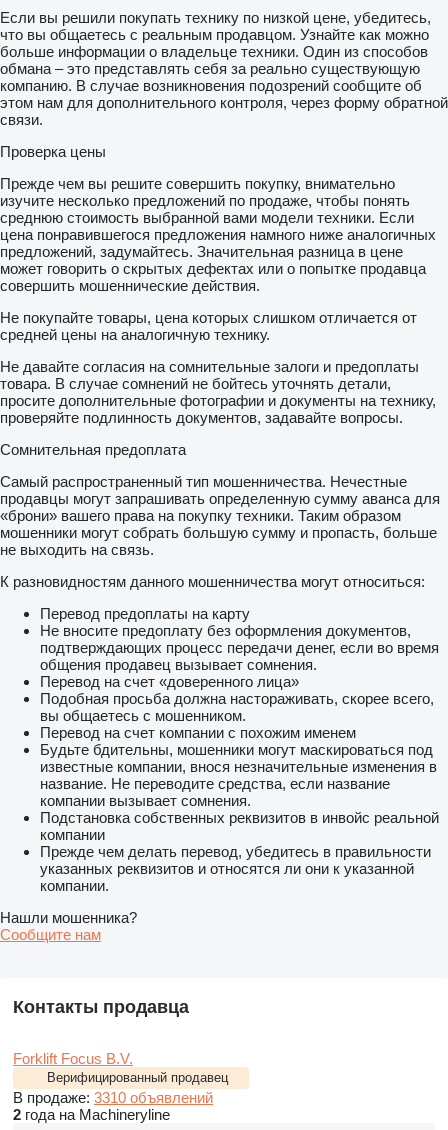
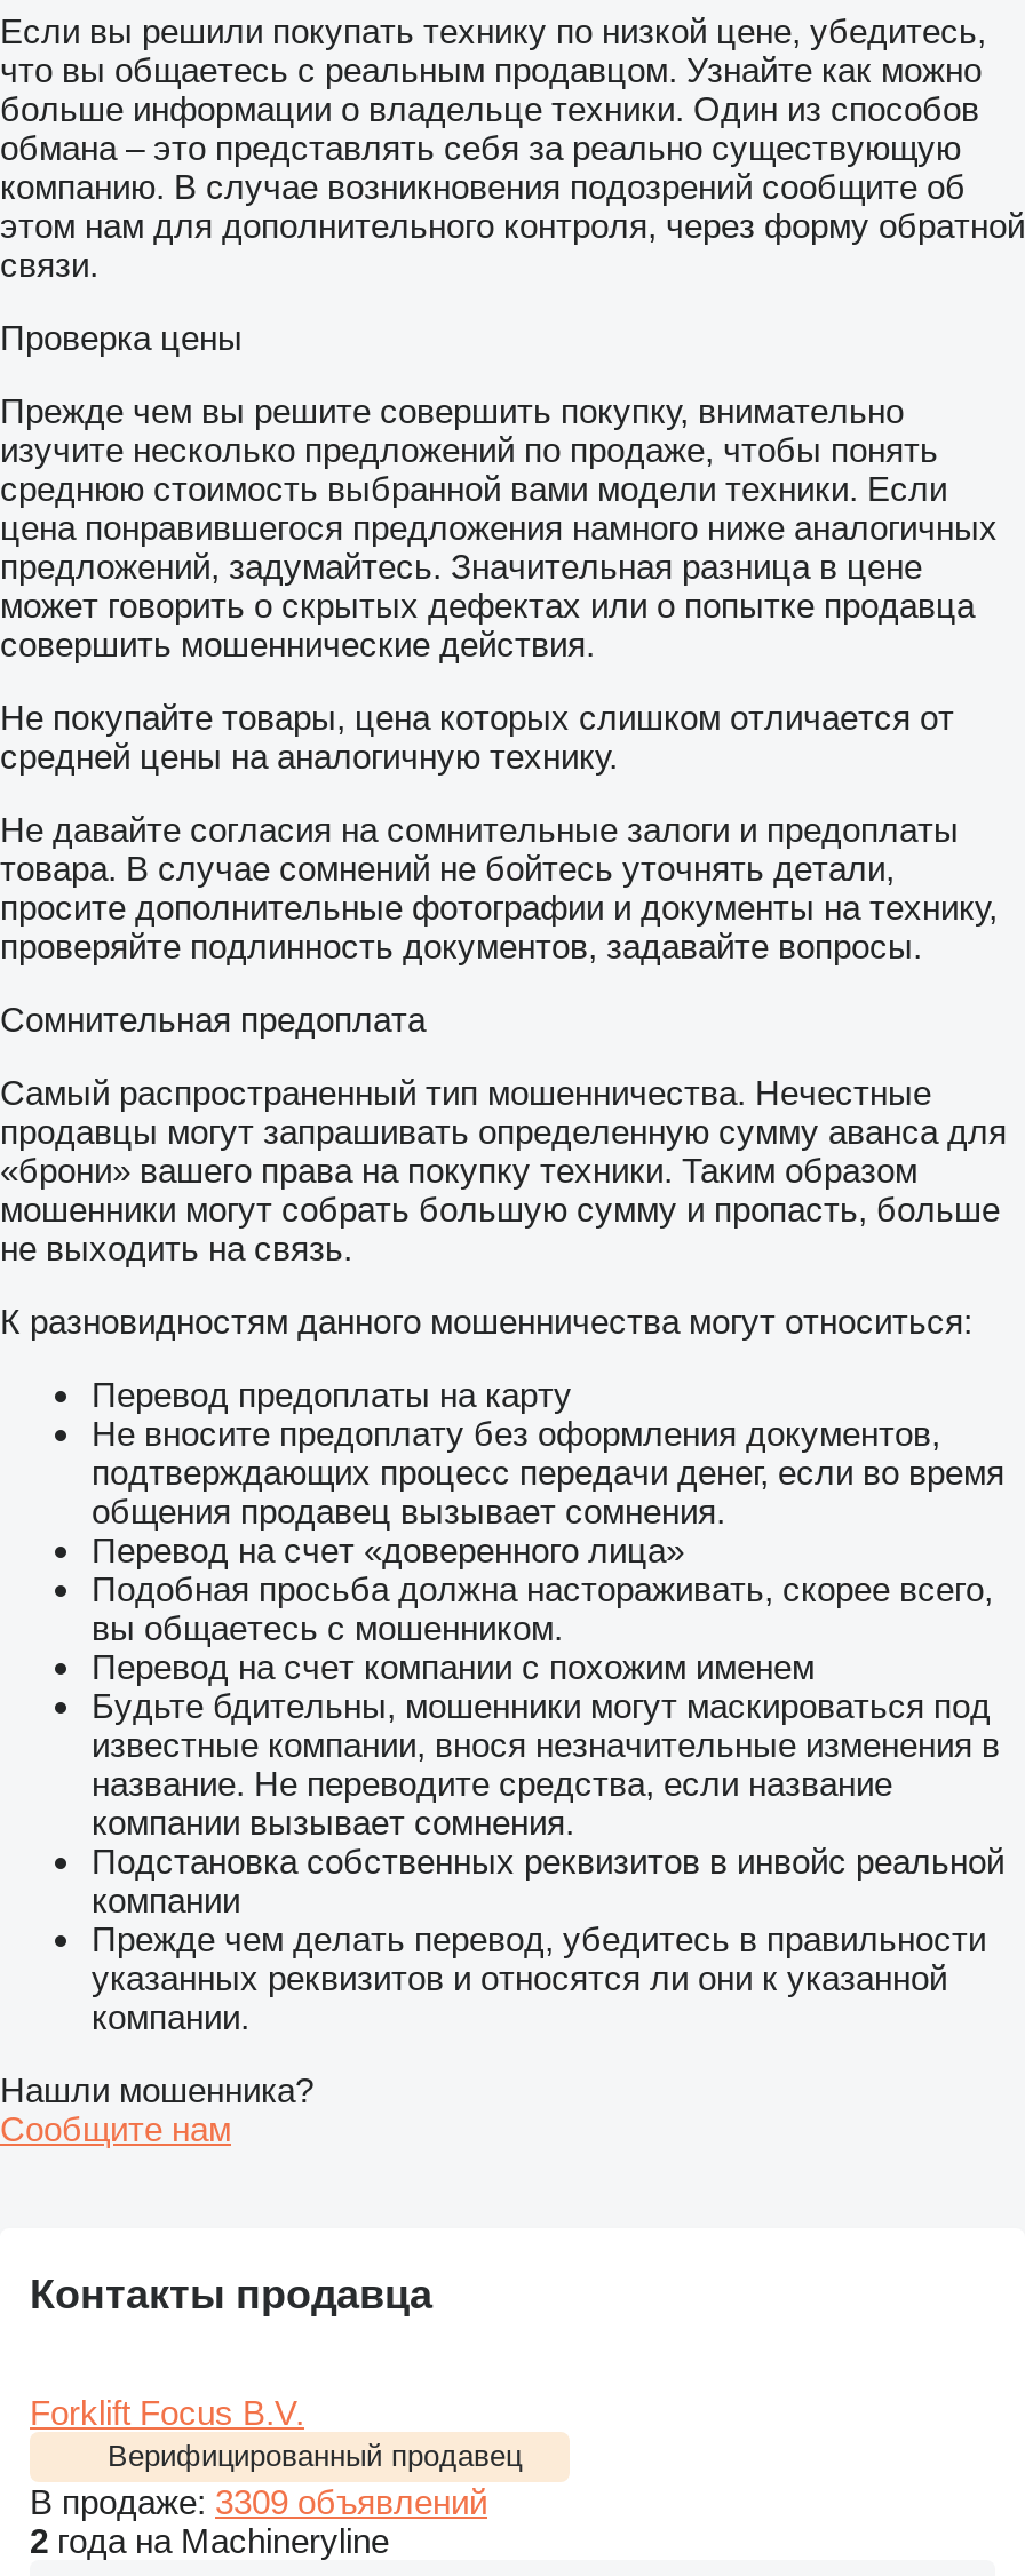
- В продаже: 3310 объявлений
+ В продаже: 3309 объявлений
